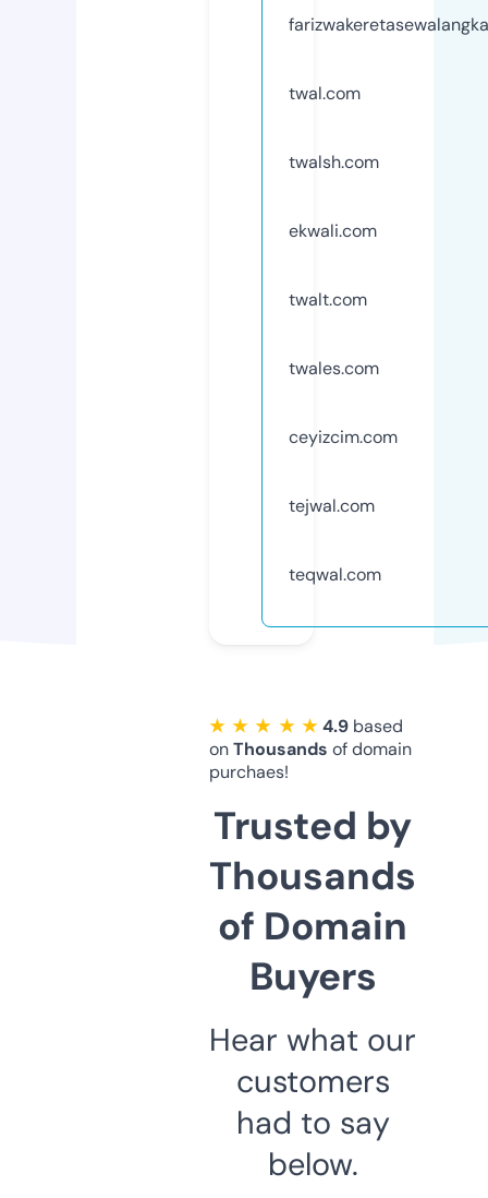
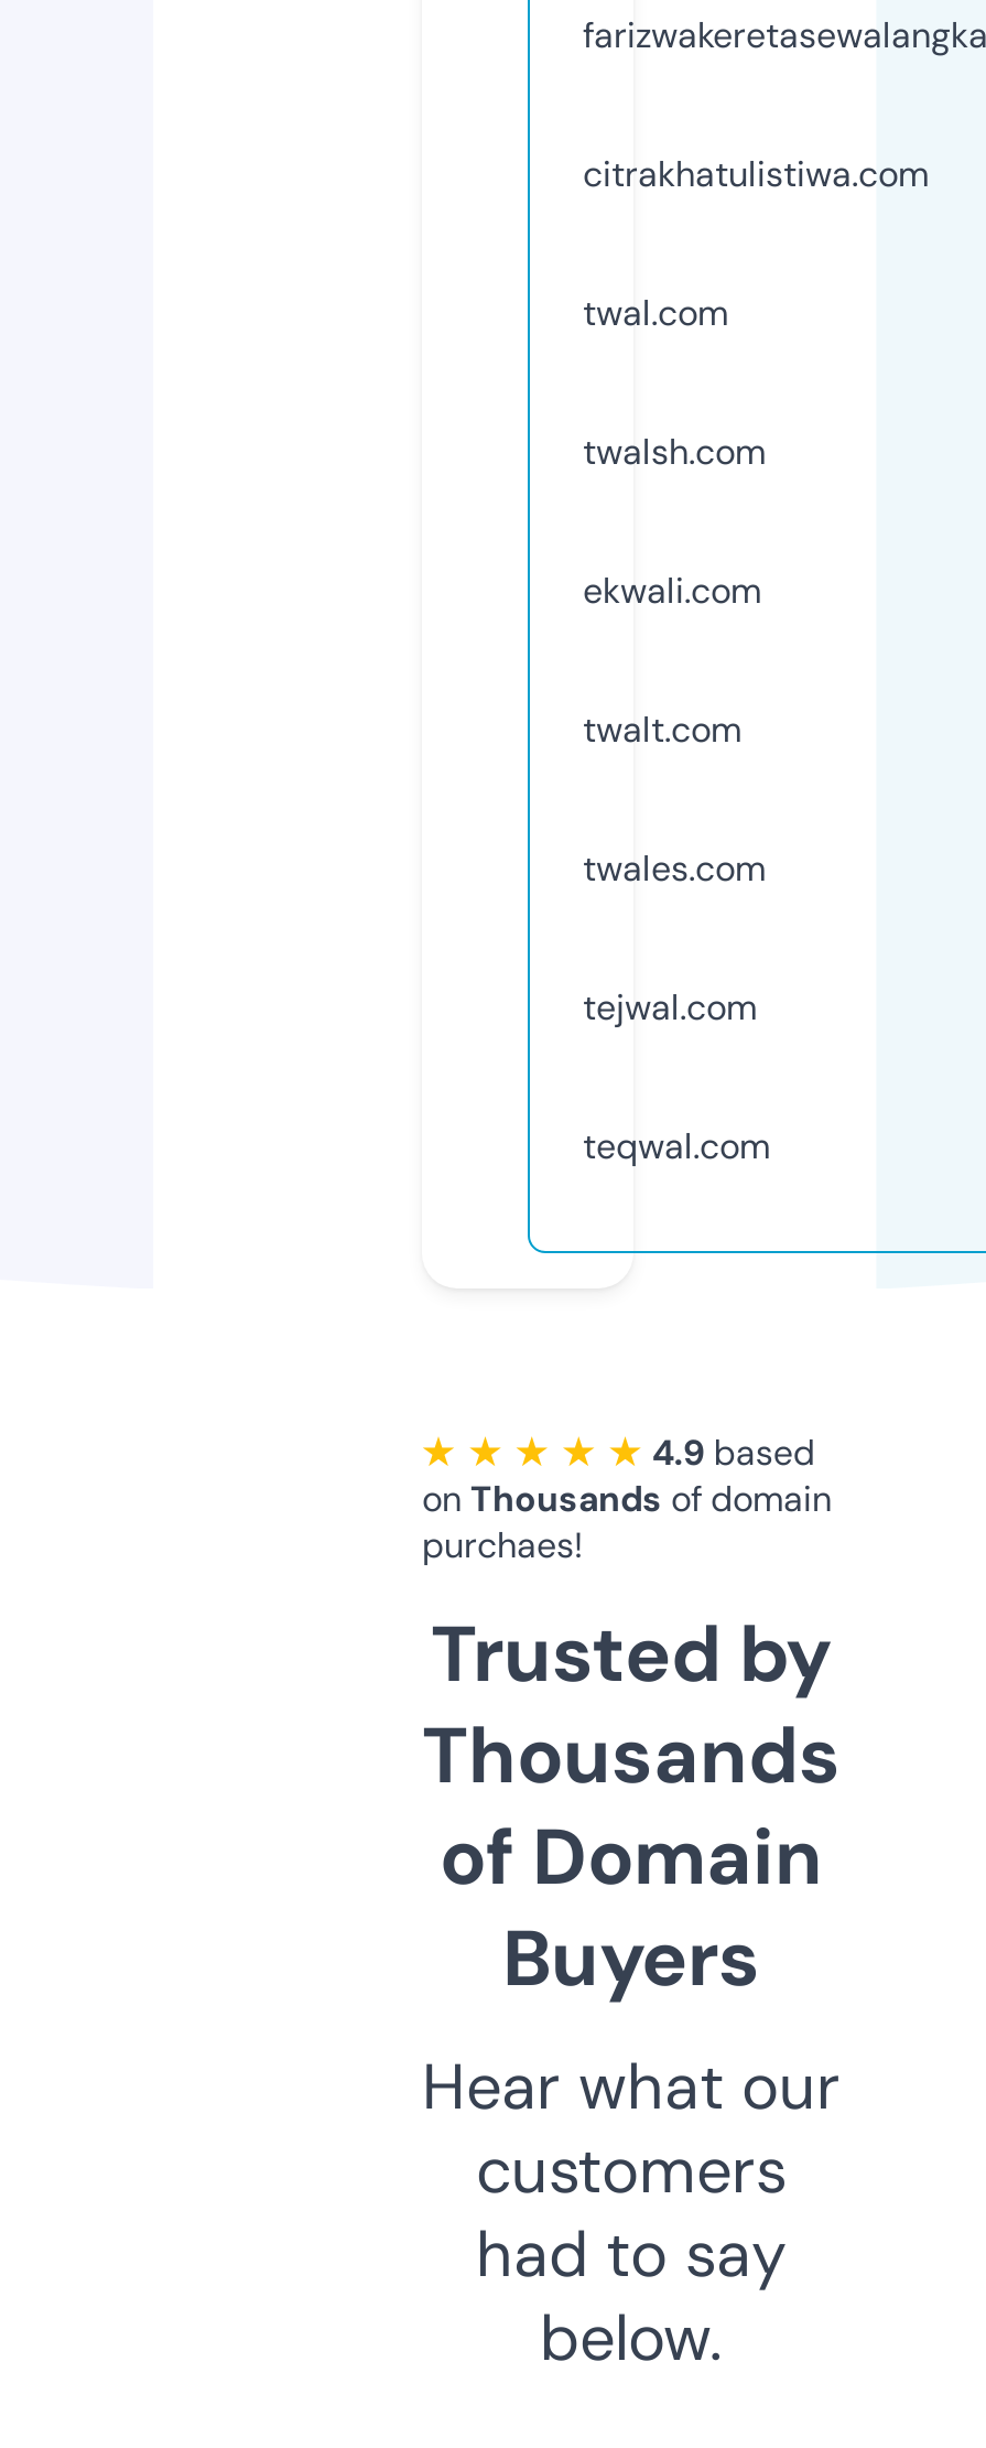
+ citrakhatulistiwa.com

moved down: twal.com | twalsh.com | ekwali.com | twalt.com | twales.com

- ceyizcim.com
